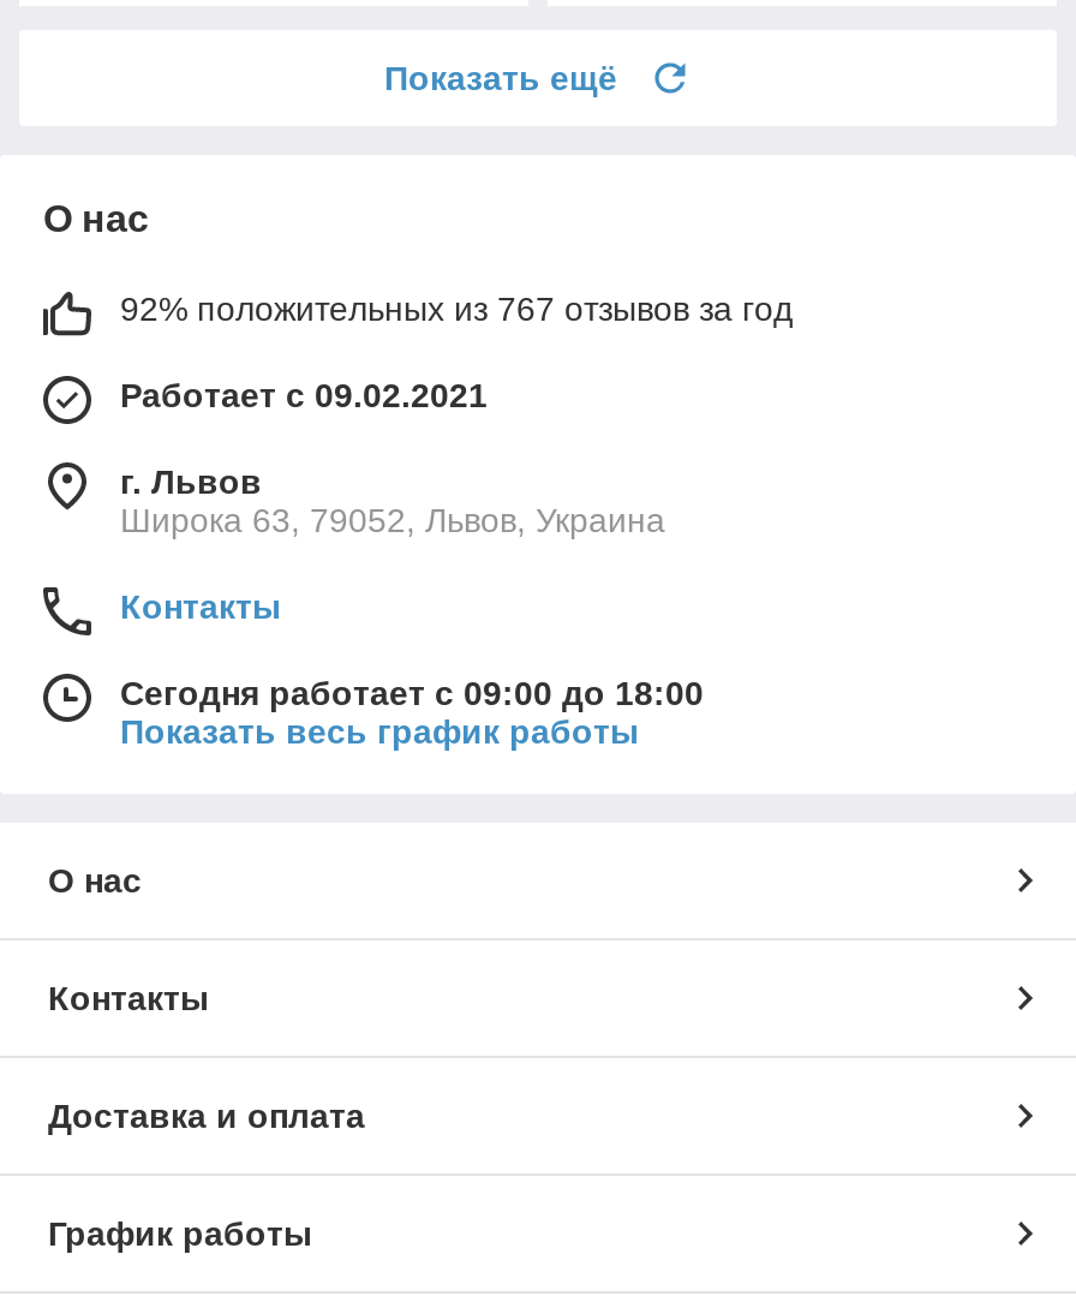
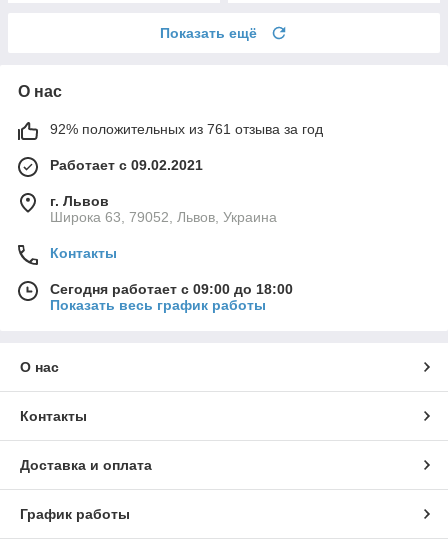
- 92% положительных из 767 отзывов за год
+ 92% положительных из 761 отзыва за год
